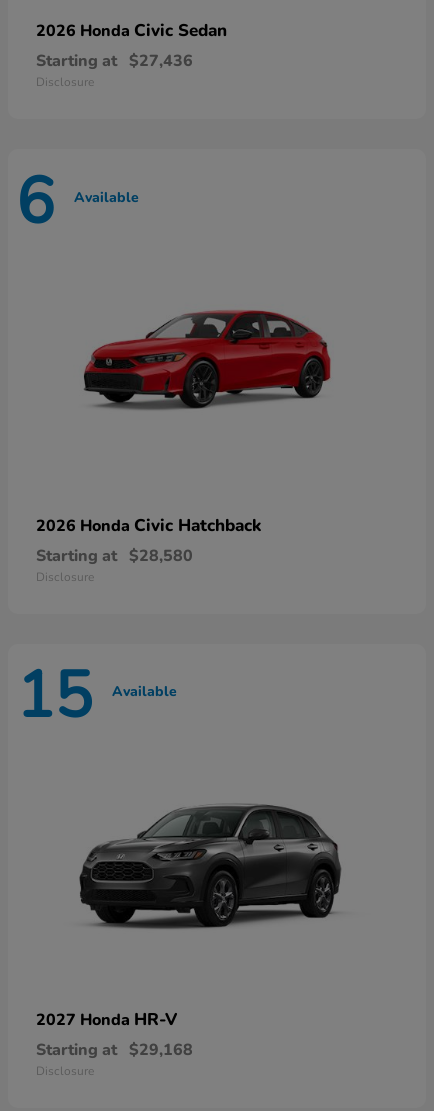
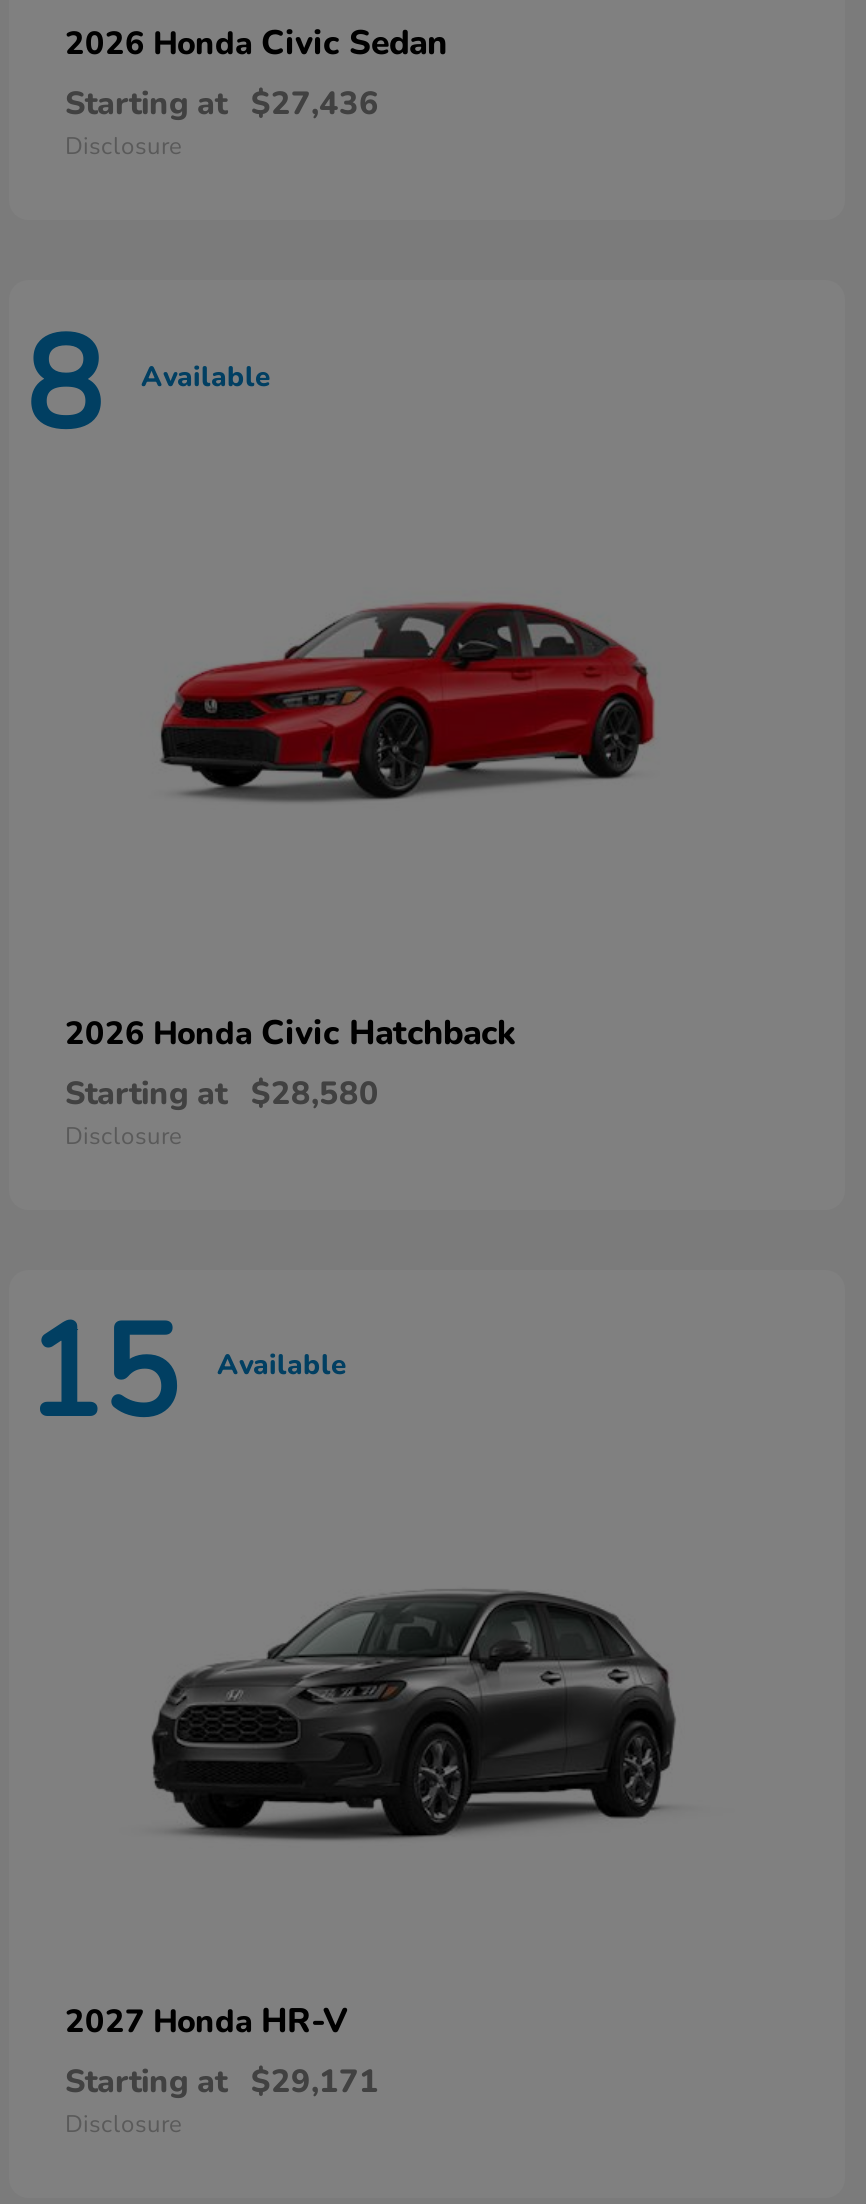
- 6 Available
+ 8 Available

- Starting at $29,168
+ Starting at $29,171
